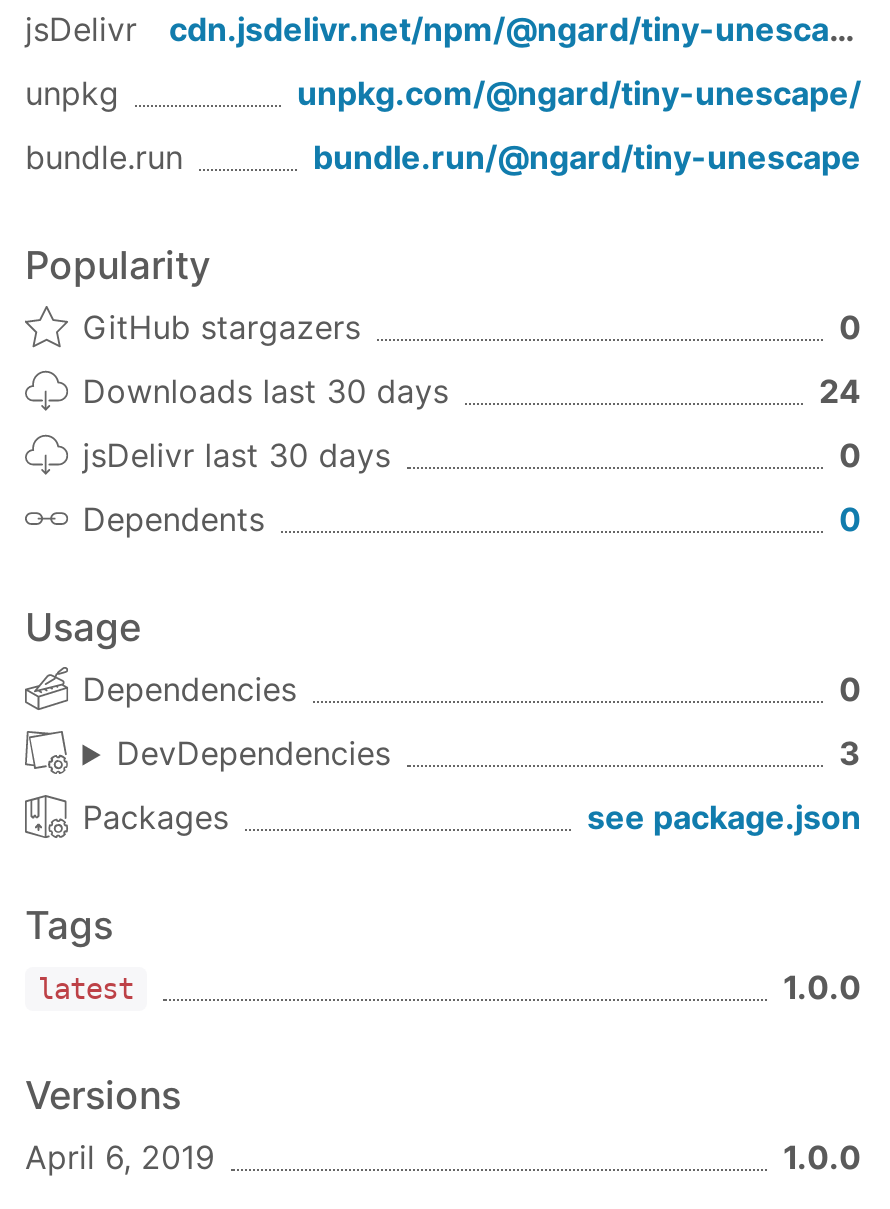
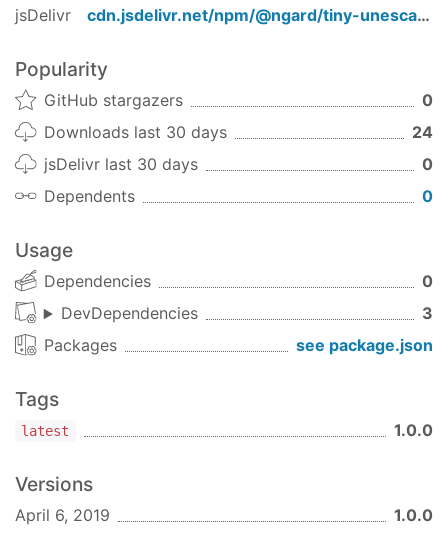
- unpkg
- unpkg.com/@ngard/tiny-unescape/
- bundle.run
- bundle.run/@ngard/tiny-unescape
